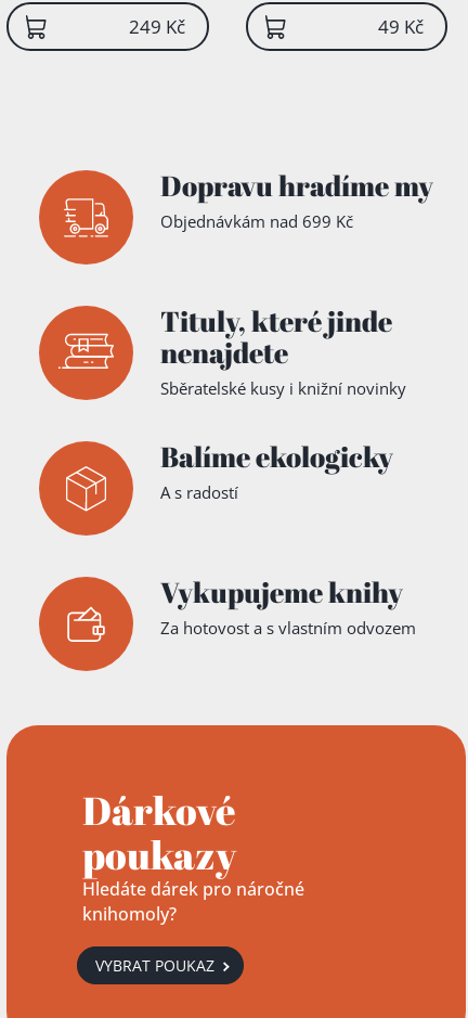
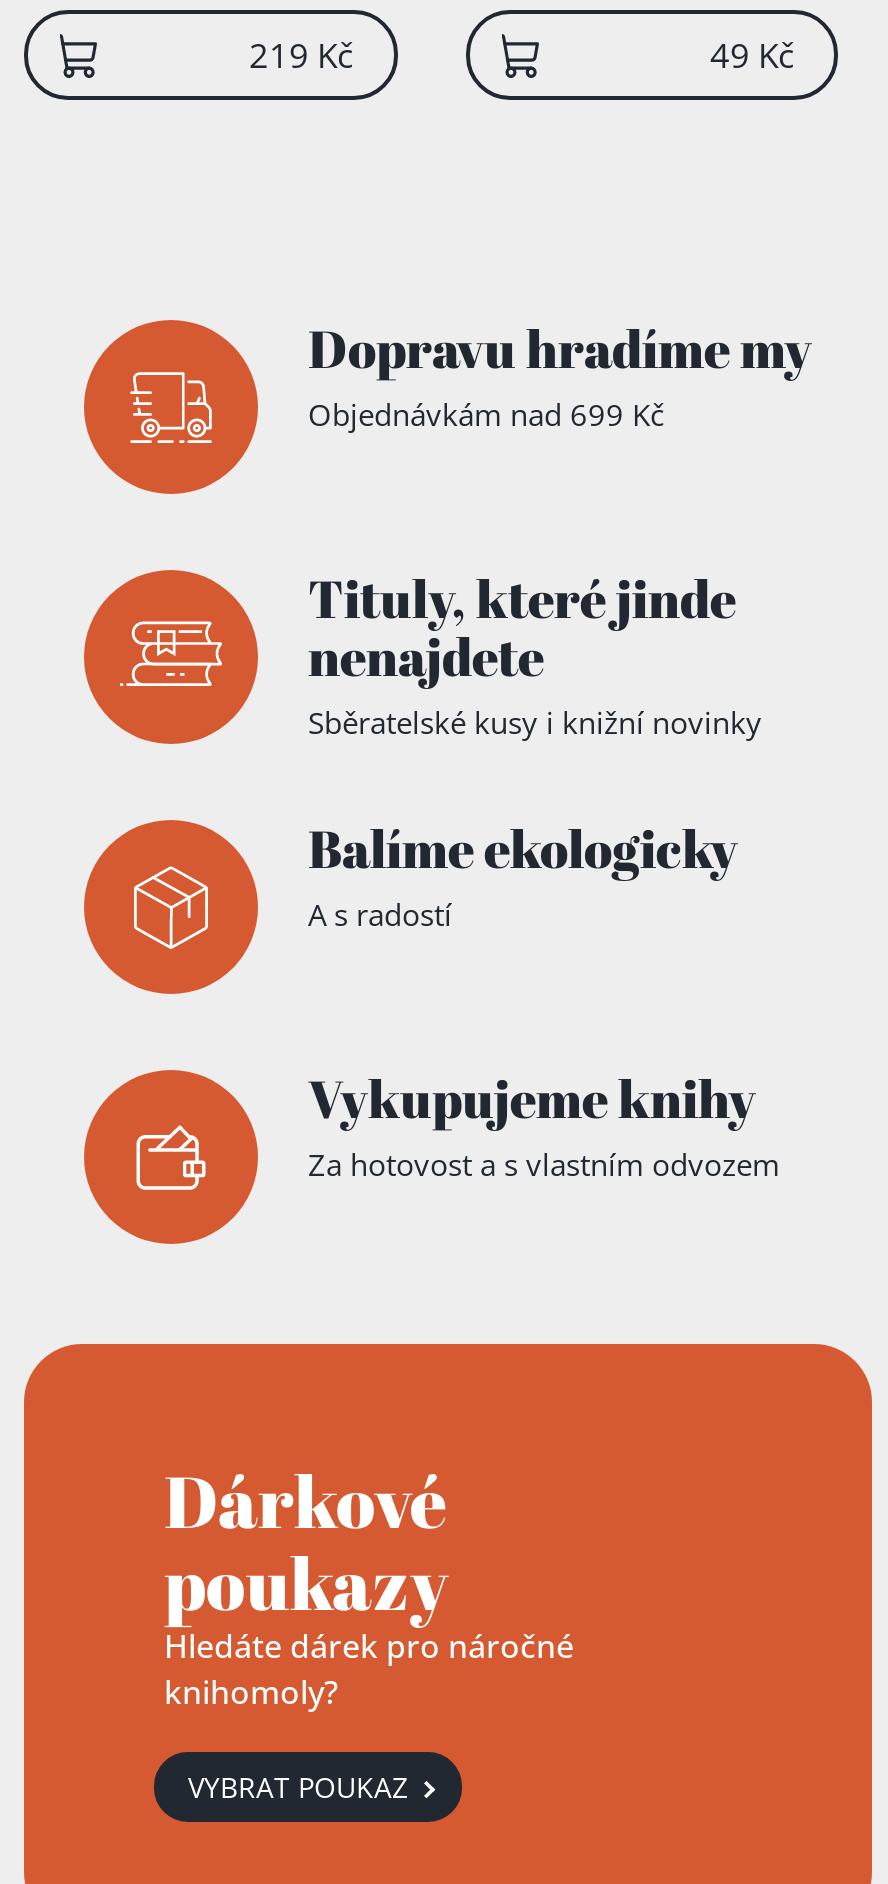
- 249 Kč
+ 219 Kč
